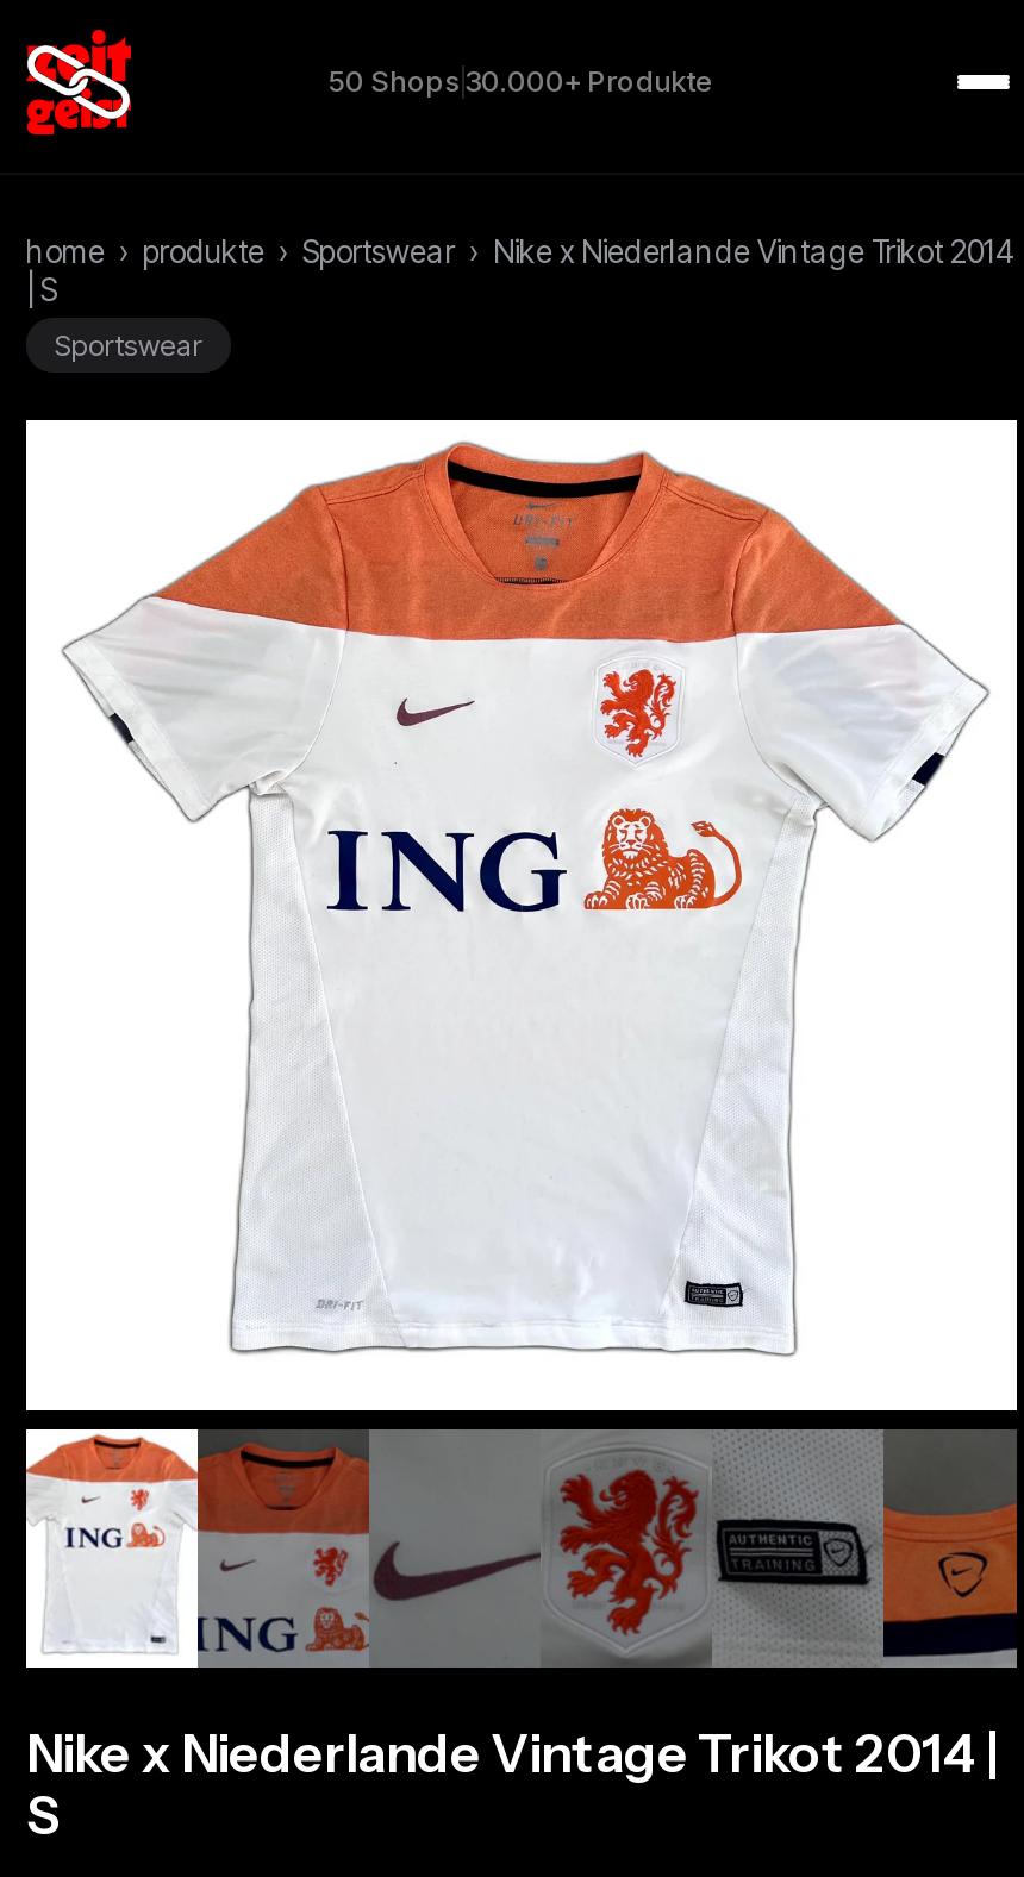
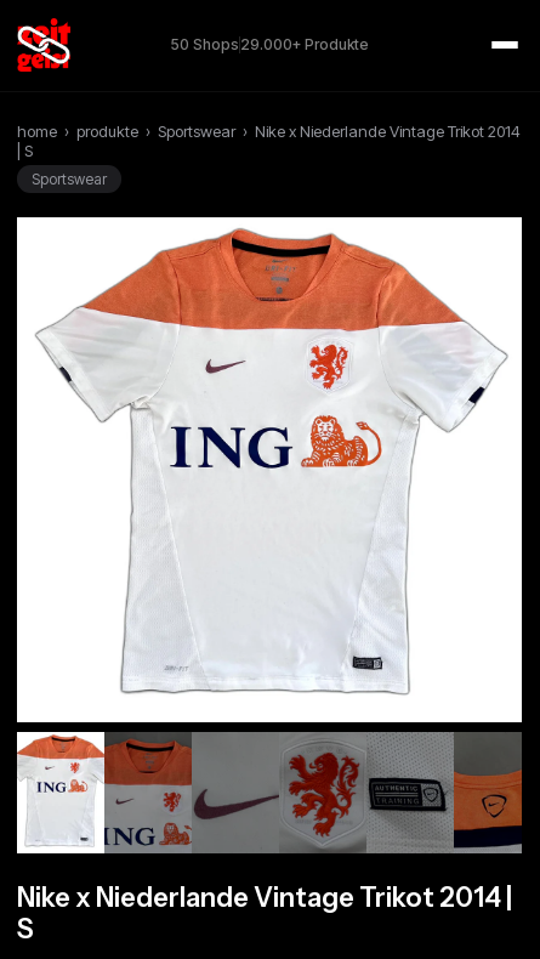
- 50 Shops 30.000+ Produkte
+ 50 Shops 29.000+ Produkte
